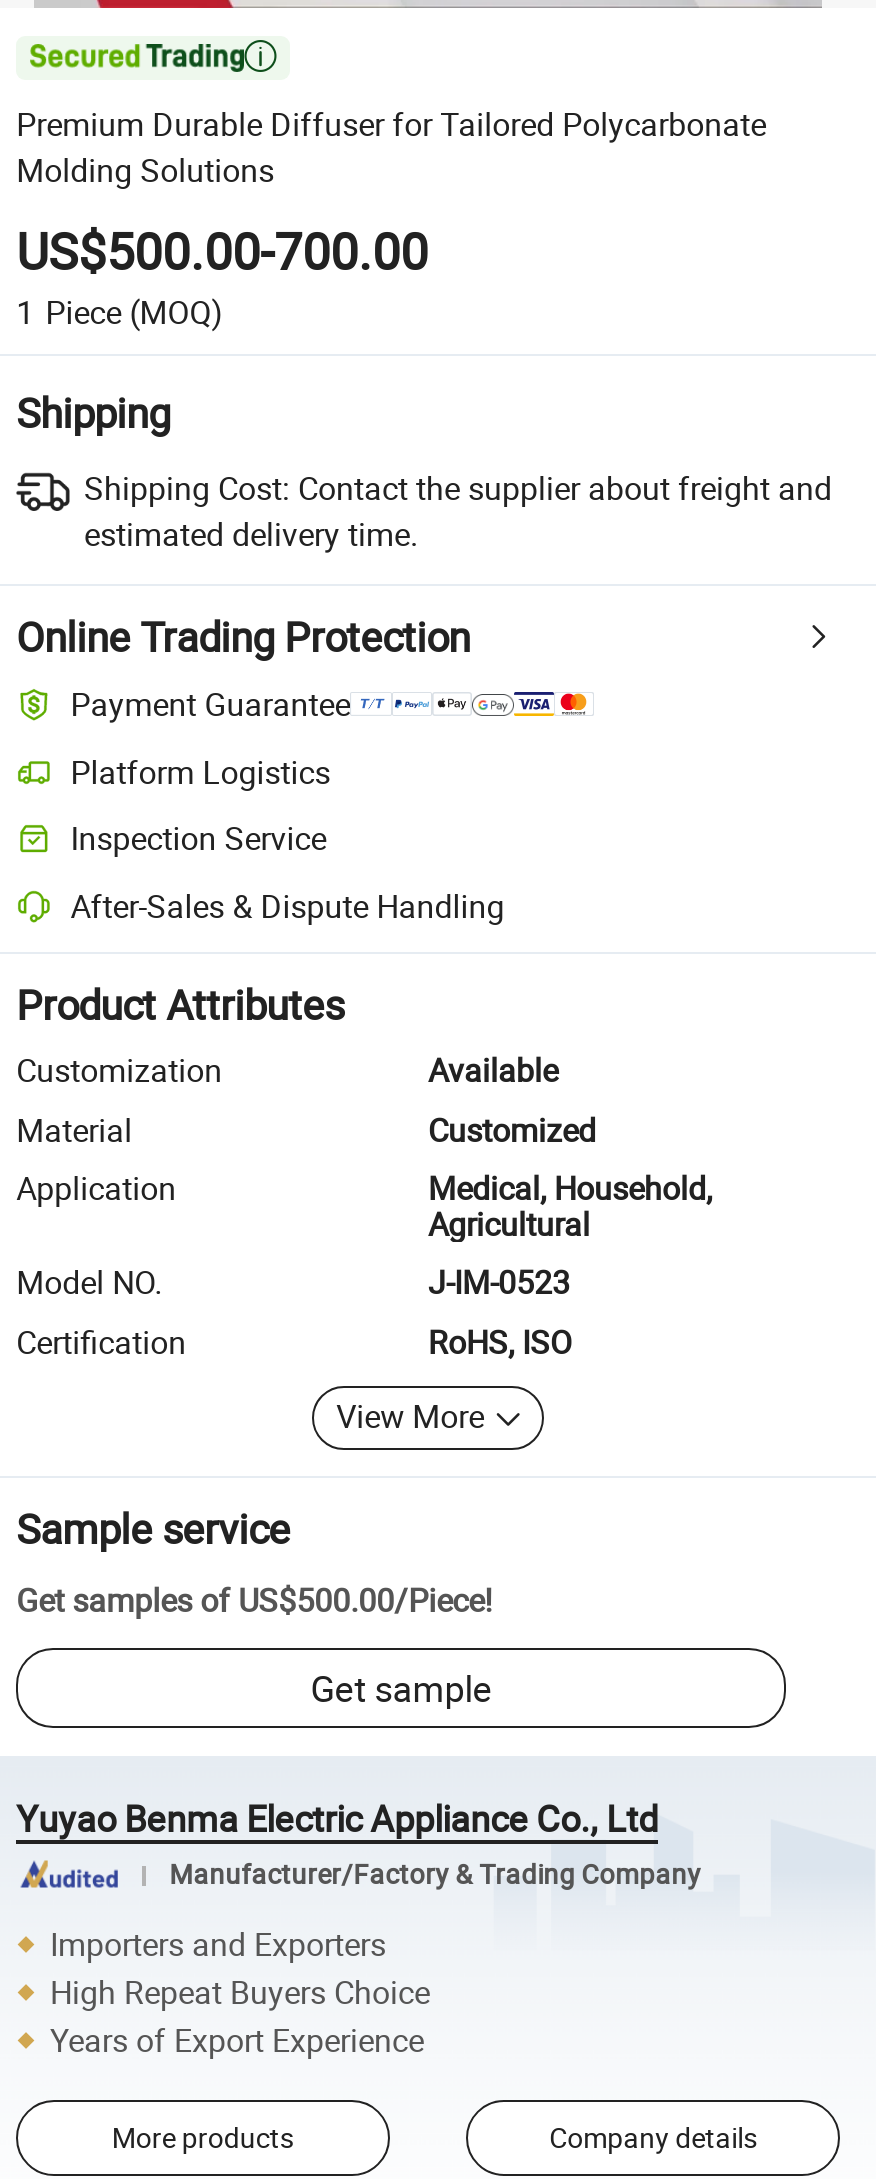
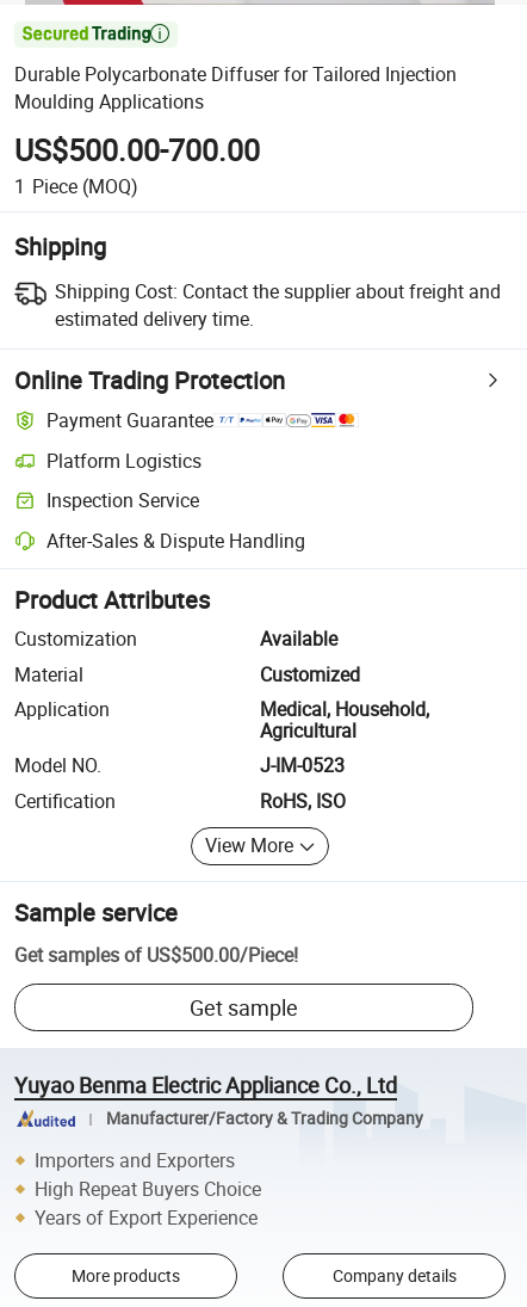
- Premium Durable Diffuser for Tailored Polycarbonate
- Molding Solutions
+ Durable Polycarbonate Diffuser for Tailored Injection
+ Moulding Applications
